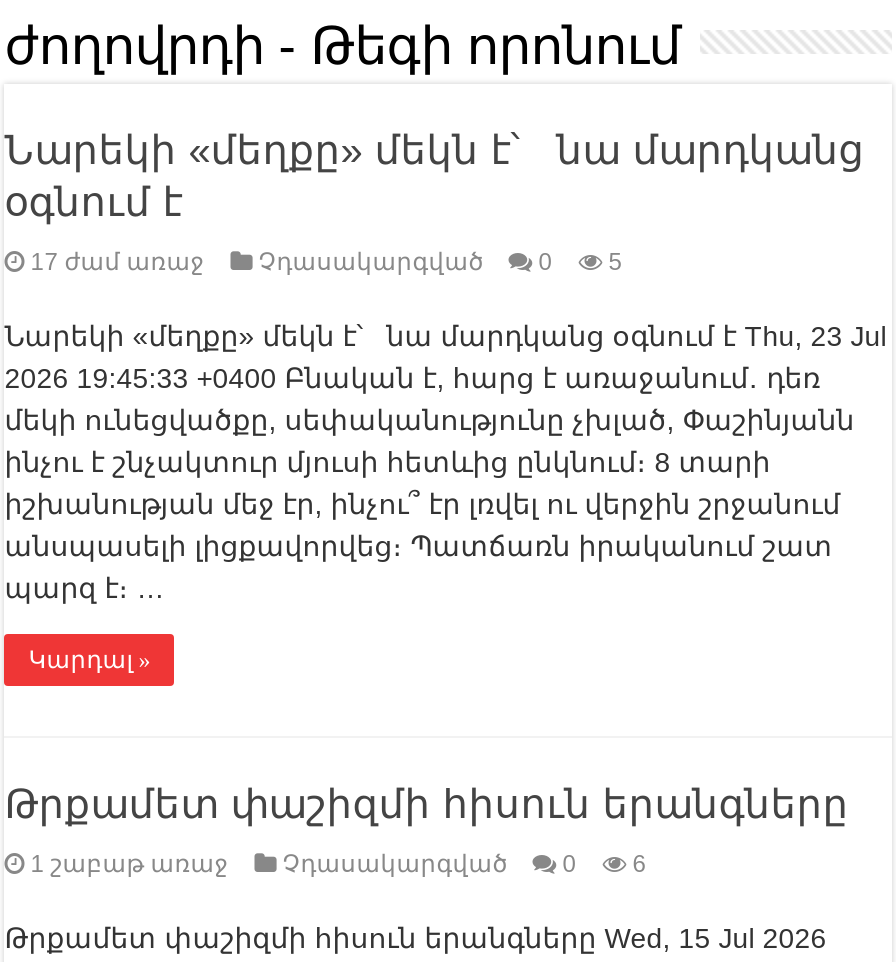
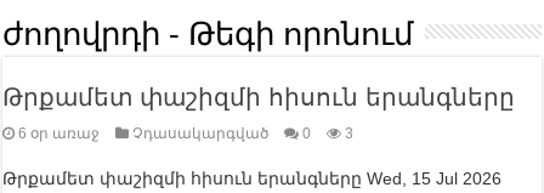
- Նարեկի «մեղքը» մեկն է՝ նա մարդկանց
- օգնում է

- 5
- Նարեկի «մեղքը» մեկն է՝ նա մարդկանց օգնում է Thu, 23 Jul
- 2026 19:45:33 +0400 Բնական է, հարց է առաջանում․ դեռ
- մեկի ունեցվածքը, սեփականությունը չխլած, Փաշինյանն
- ինչու է շնչակտուր մյուսի հետևից ընկնում։ 8 տարի
- իշխանության մեջ էր, ինչու՞ էր լռվել ու վերջին շրջանում
- անսպասելի լիցքավորվեց։ Պատճառն իրականում շատ
- պարզ է։ …
- Կարդալ »
- 1 շաբաթ առաջ
- Չդասակարգված
- 0
- 6
+ 3

- 17 ժամ առաջ
+ 6 օր առաջ

moved up: Թրքամետ փաշիզմի հիսուն երանգները
